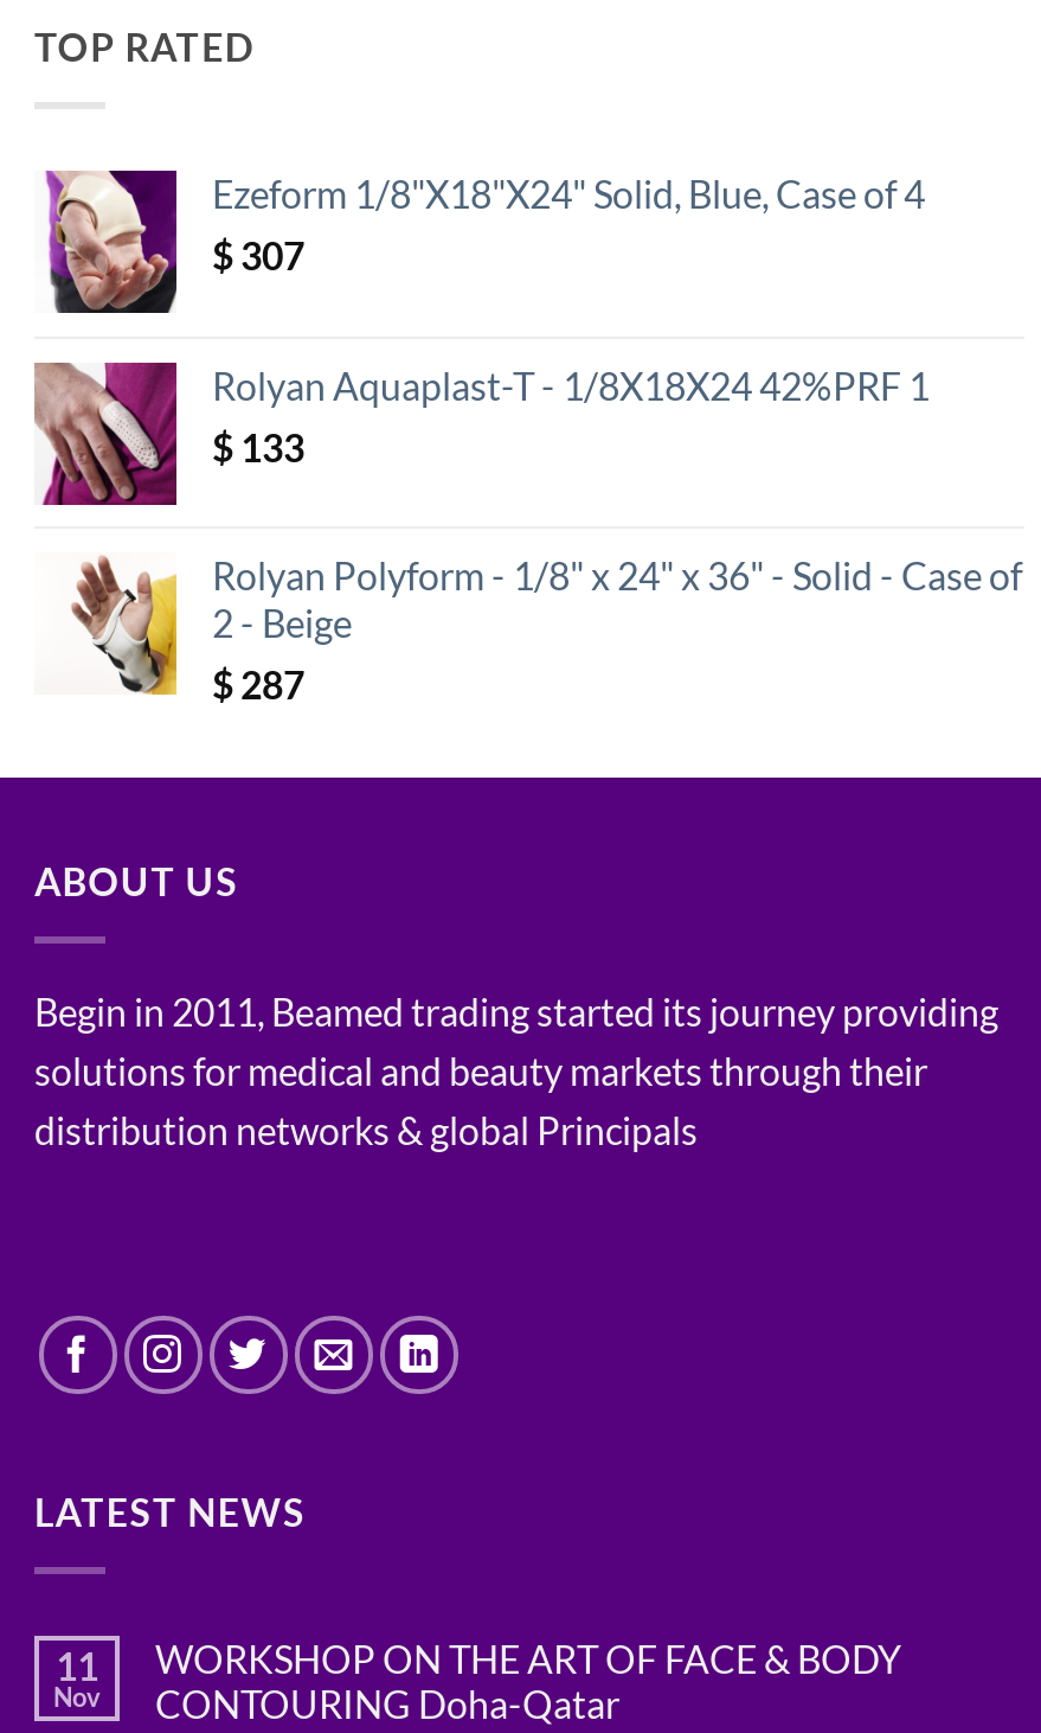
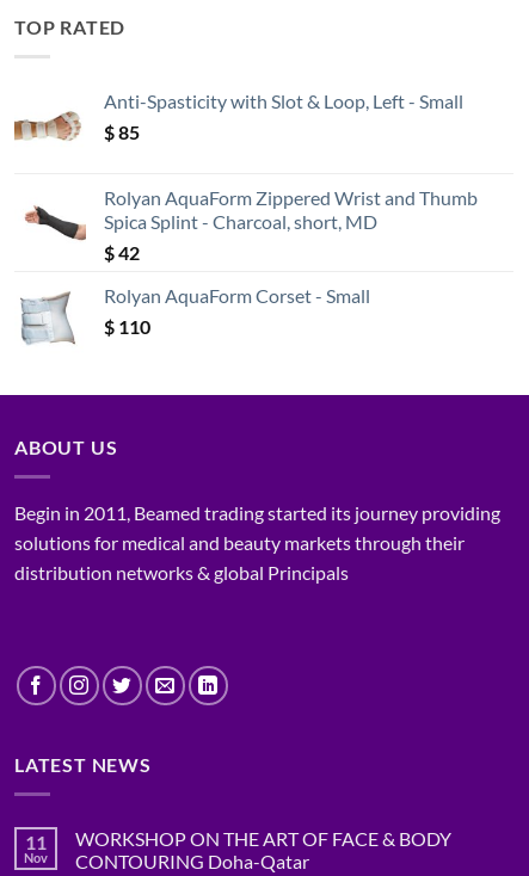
- [image]
- Ezeform 1/8"X18"X24" Solid, Blue, Case of 4
- $307
+ [image]
+ Anti-Spasticity with Slot & Loop, Left - Small
+ $85

- [image]
- Rolyan Aquaplast-T - 1/8X18X24 42%PRF 1
- $133
+ [image]
+ Rolyan AquaForm Zippered Wrist and Thumb
+ Spica Splint - Charcoal, short, MD
+ $42

- [image]
- Rolyan Polyform - 1/8" x 24" x 36" - Solid - Case of
- 2 - Beige
- $287
+ [image]
+ Rolyan AquaForm Corset - Small
+ $110
